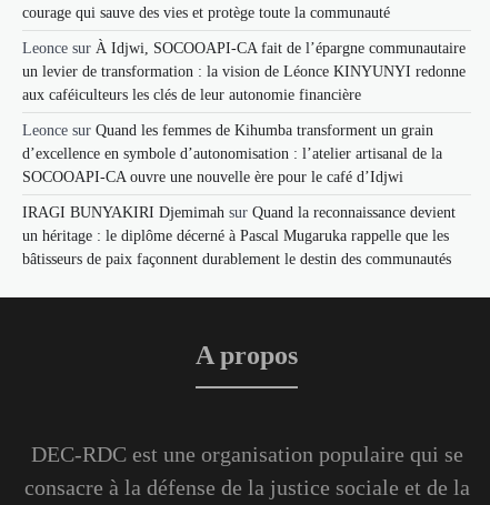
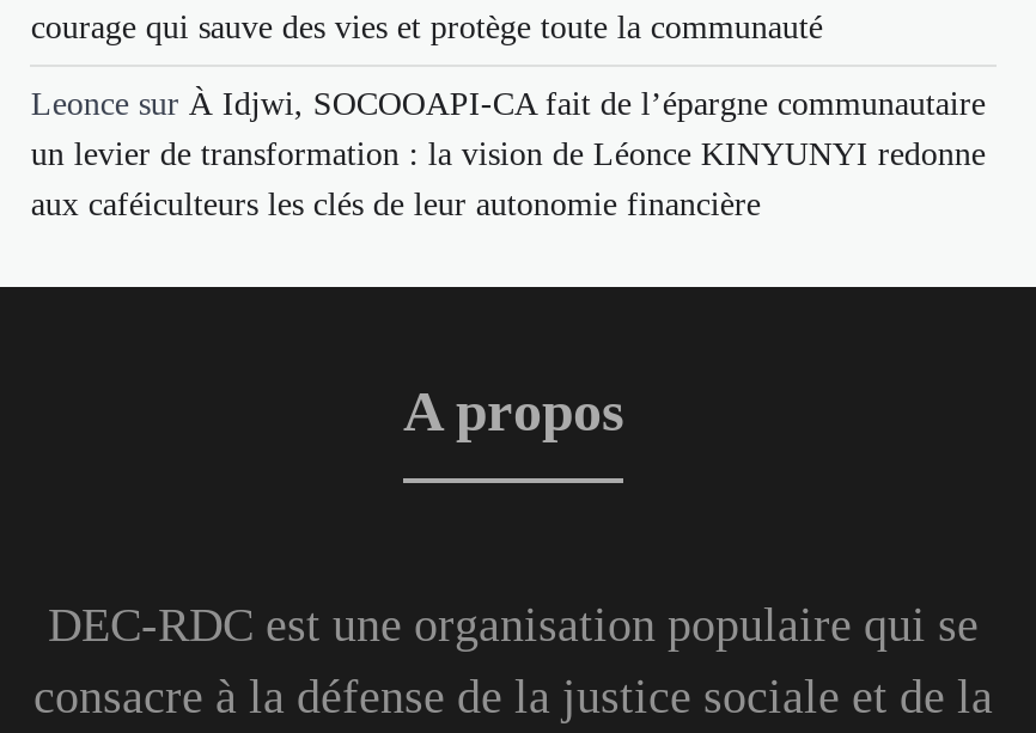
- Leonce sur Quand les femmes de Kihumba transforment un grain
- d’excellence en symbole d’autonomisation : l’atelier artisanal de la
- SOCOOAPI-CA ouvre une nouvelle ère pour le café d’Idjwi
- IRAGI BUNYAKIRI Djemimah sur Quand la reconnaissance devient
- un héritage : le diplôme décerné à Pascal Mugaruka rappelle que les
- bâtisseurs de paix façonnent durablement le destin des communautés
